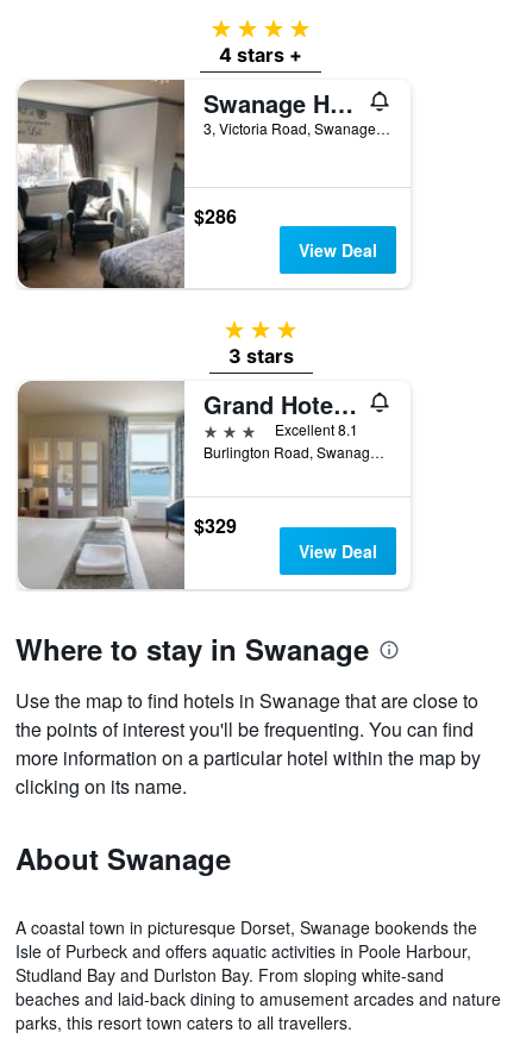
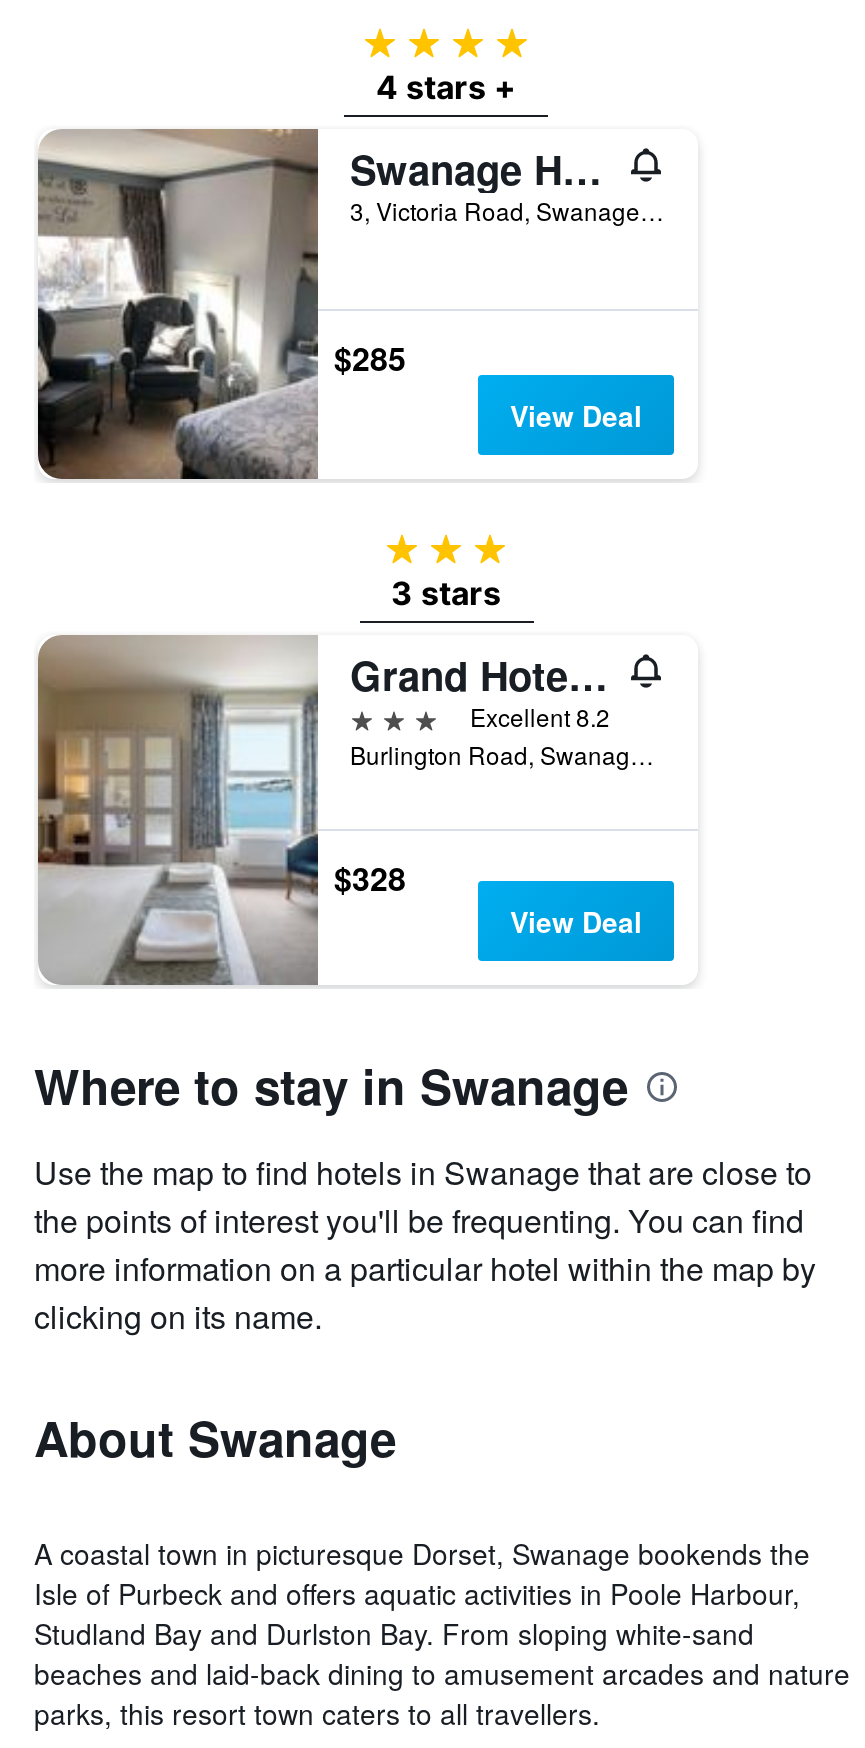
- $286
+ $285

- Excellent 8.1
+ Excellent 8.2

- $329
+ $328
